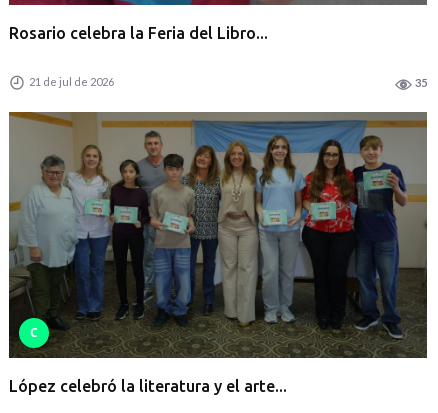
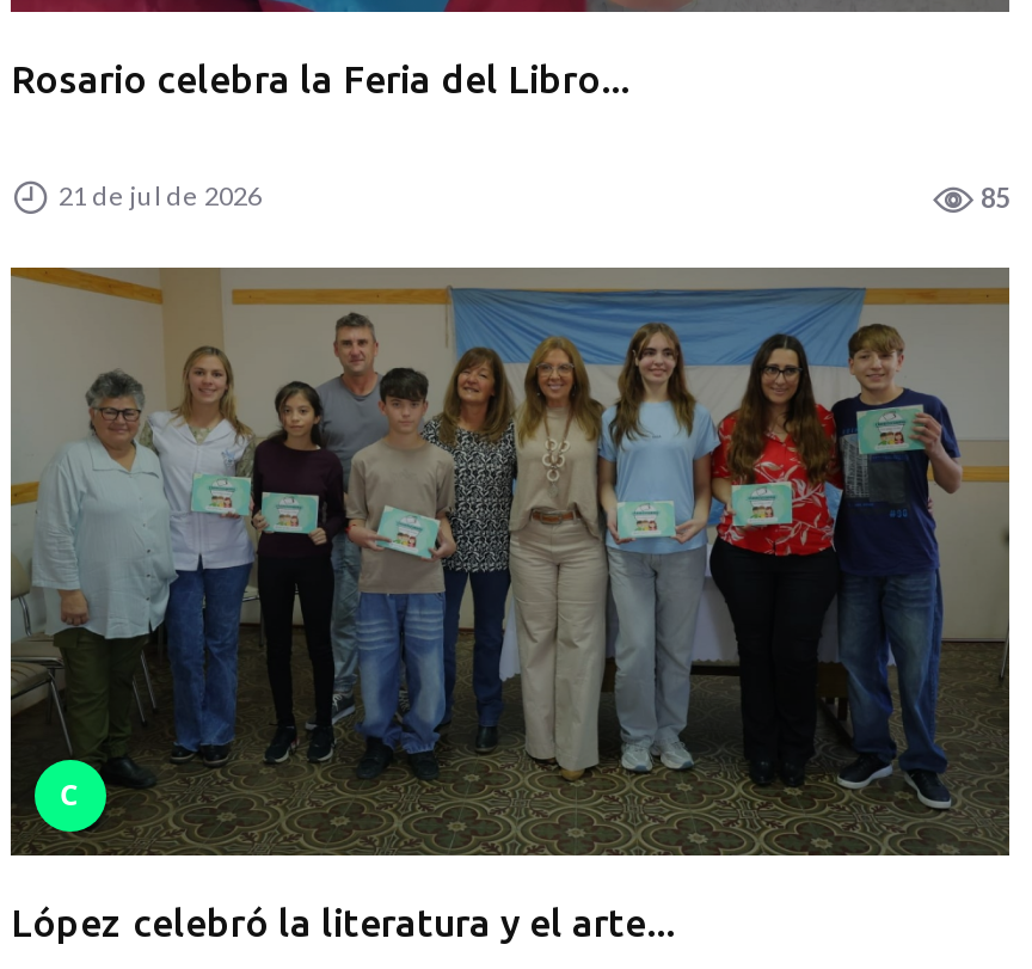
- 35
+ 85
